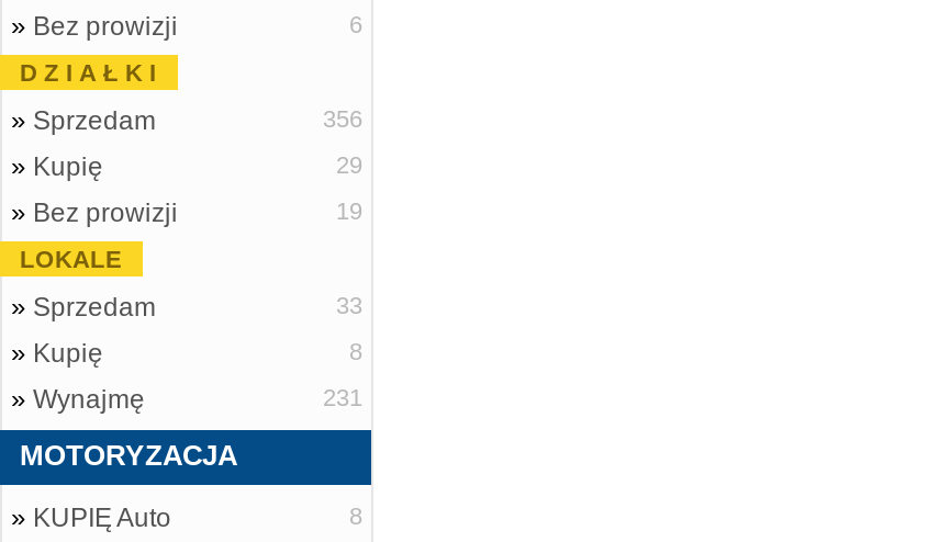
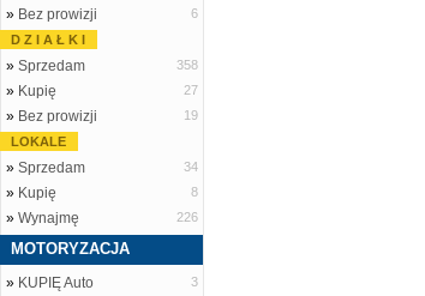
- 356
+ 358

- 29
+ 27

- 33
+ 34

- 231
+ 226

- 8
+ 3
